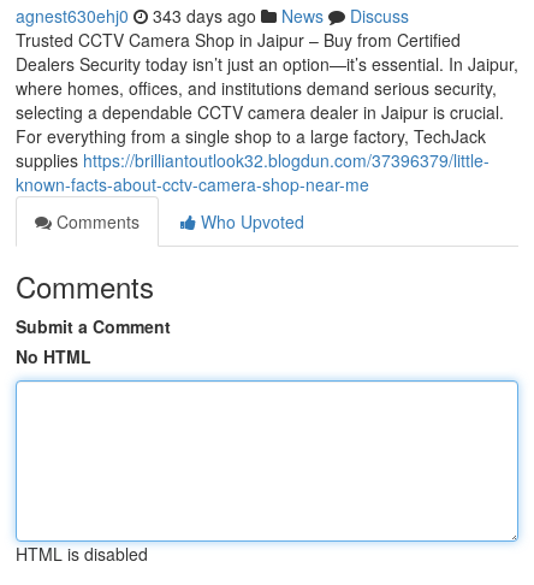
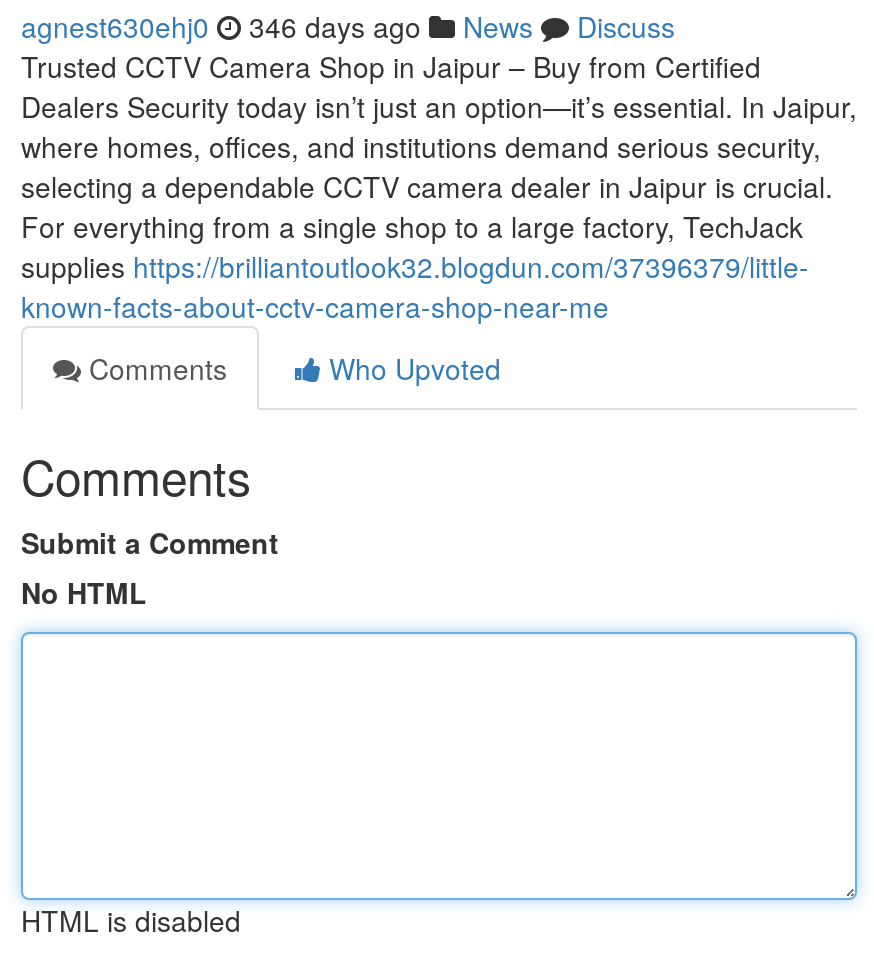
- 343 days ago
+ 346 days ago
